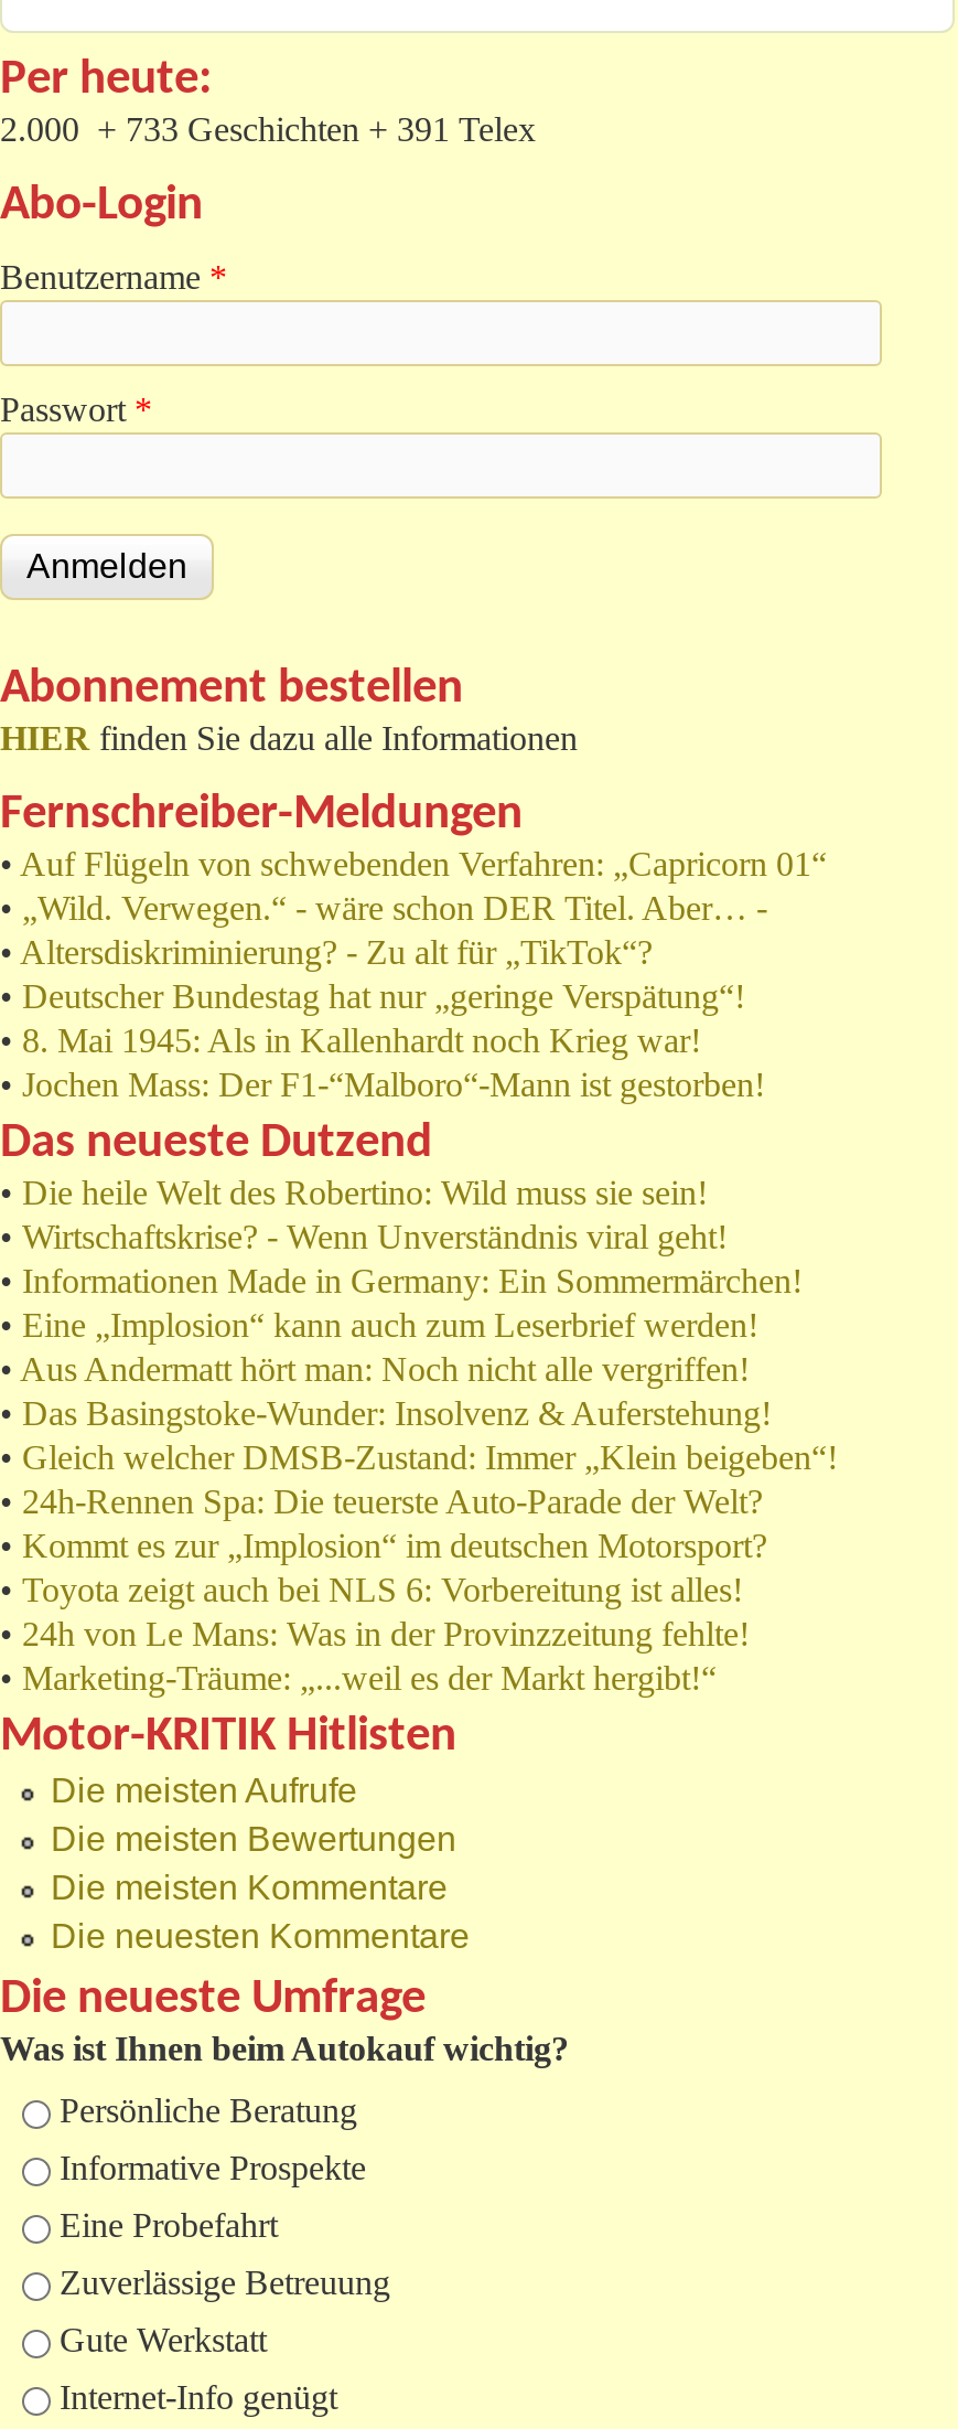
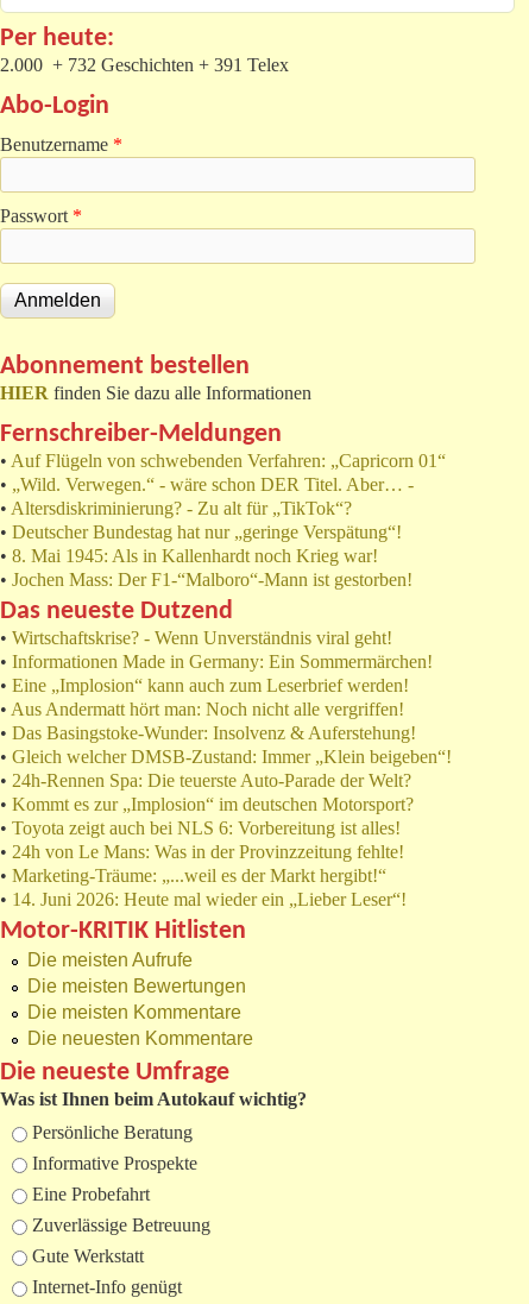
- 2.000 + 733 Geschichten + 391 Telex
+ 2.000 + 732 Geschichten + 391 Telex

- • Die heile Welt des Robertino: Wild muss sie sein!

moved up: • Wirtschaftskrise? - Wenn Unverständnis viral geht! | • Informationen Made in Germany: Ein Sommermärchen! | • Eine „Implosion“ kann auch zum Leserbrief werden! | ... | • 24h von Le Mans: Was in der Provinzzeitung fehlte! | • Marketing-Träume: „...weil es der Markt hergibt!“

+ • 14. Juni 2026: Heute mal wieder ein „Lieber Leser“!
